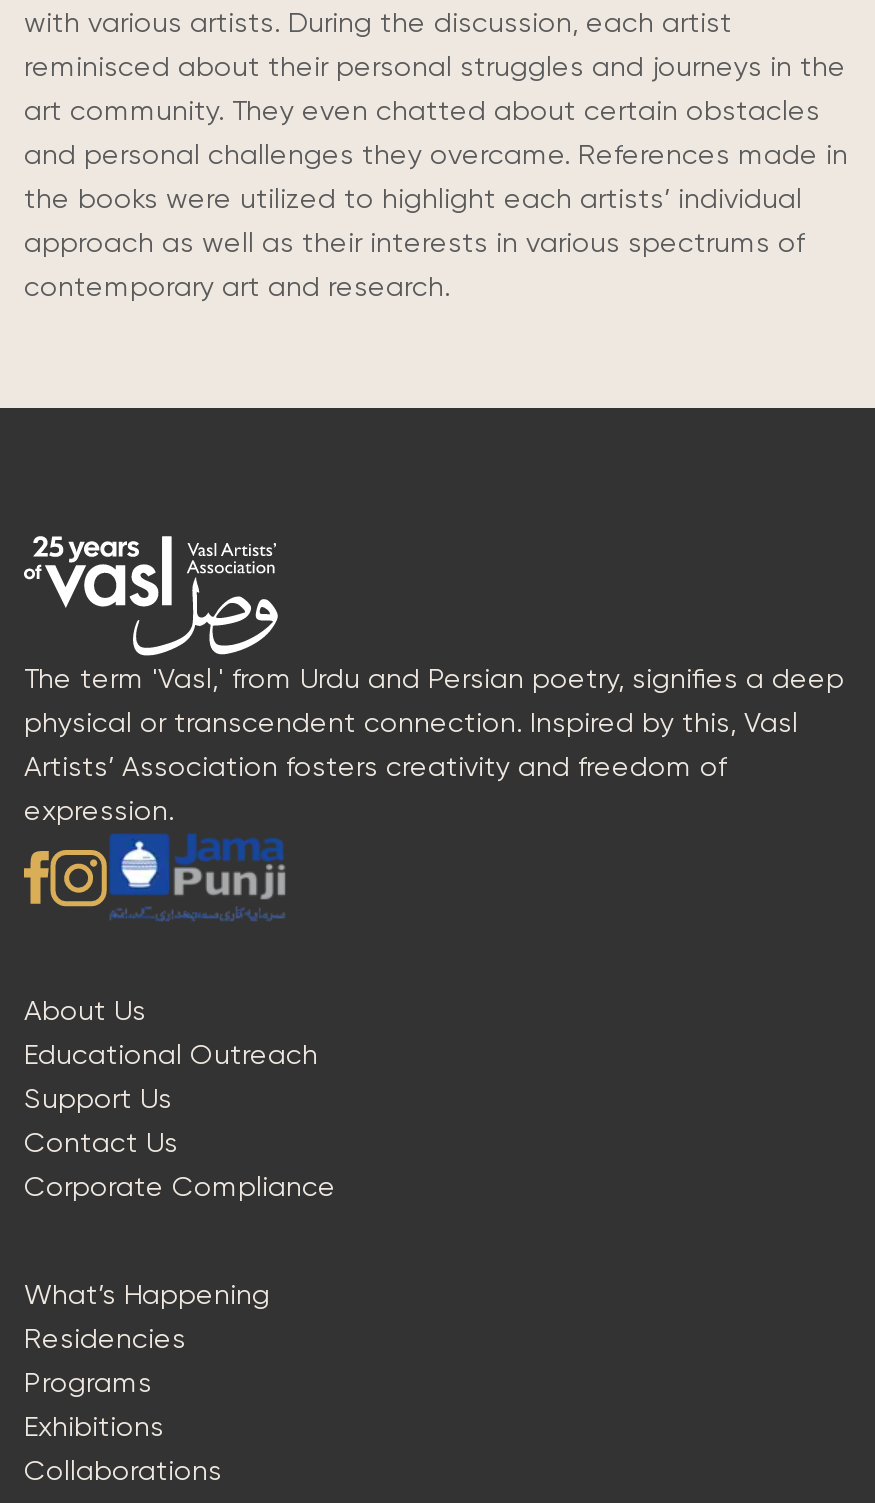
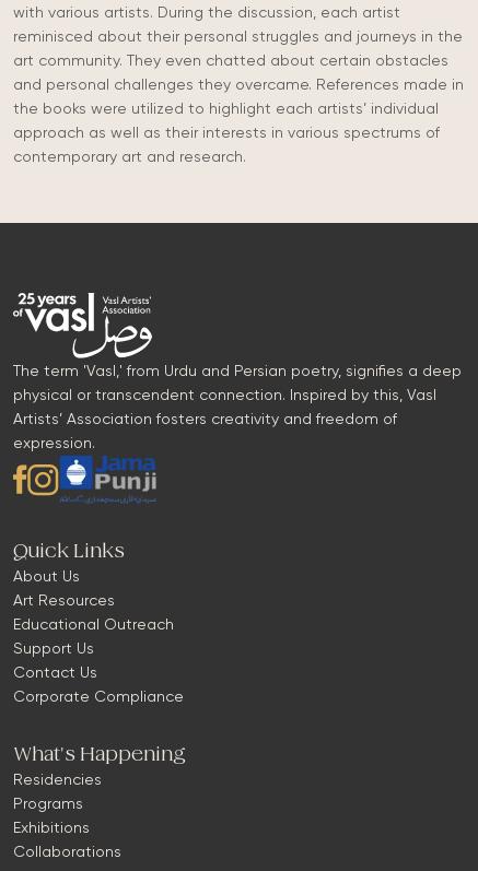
+ Quick Links

+ Art Resources

- What’s Happening
+ What's Happening
